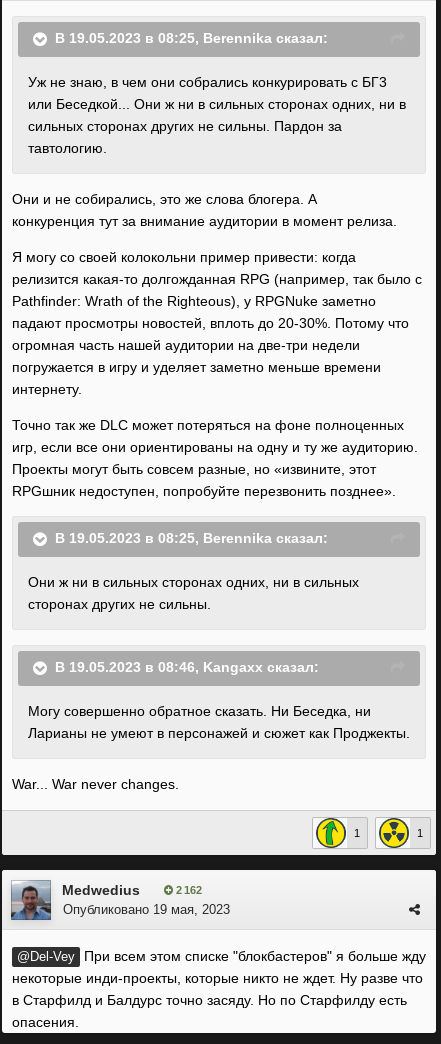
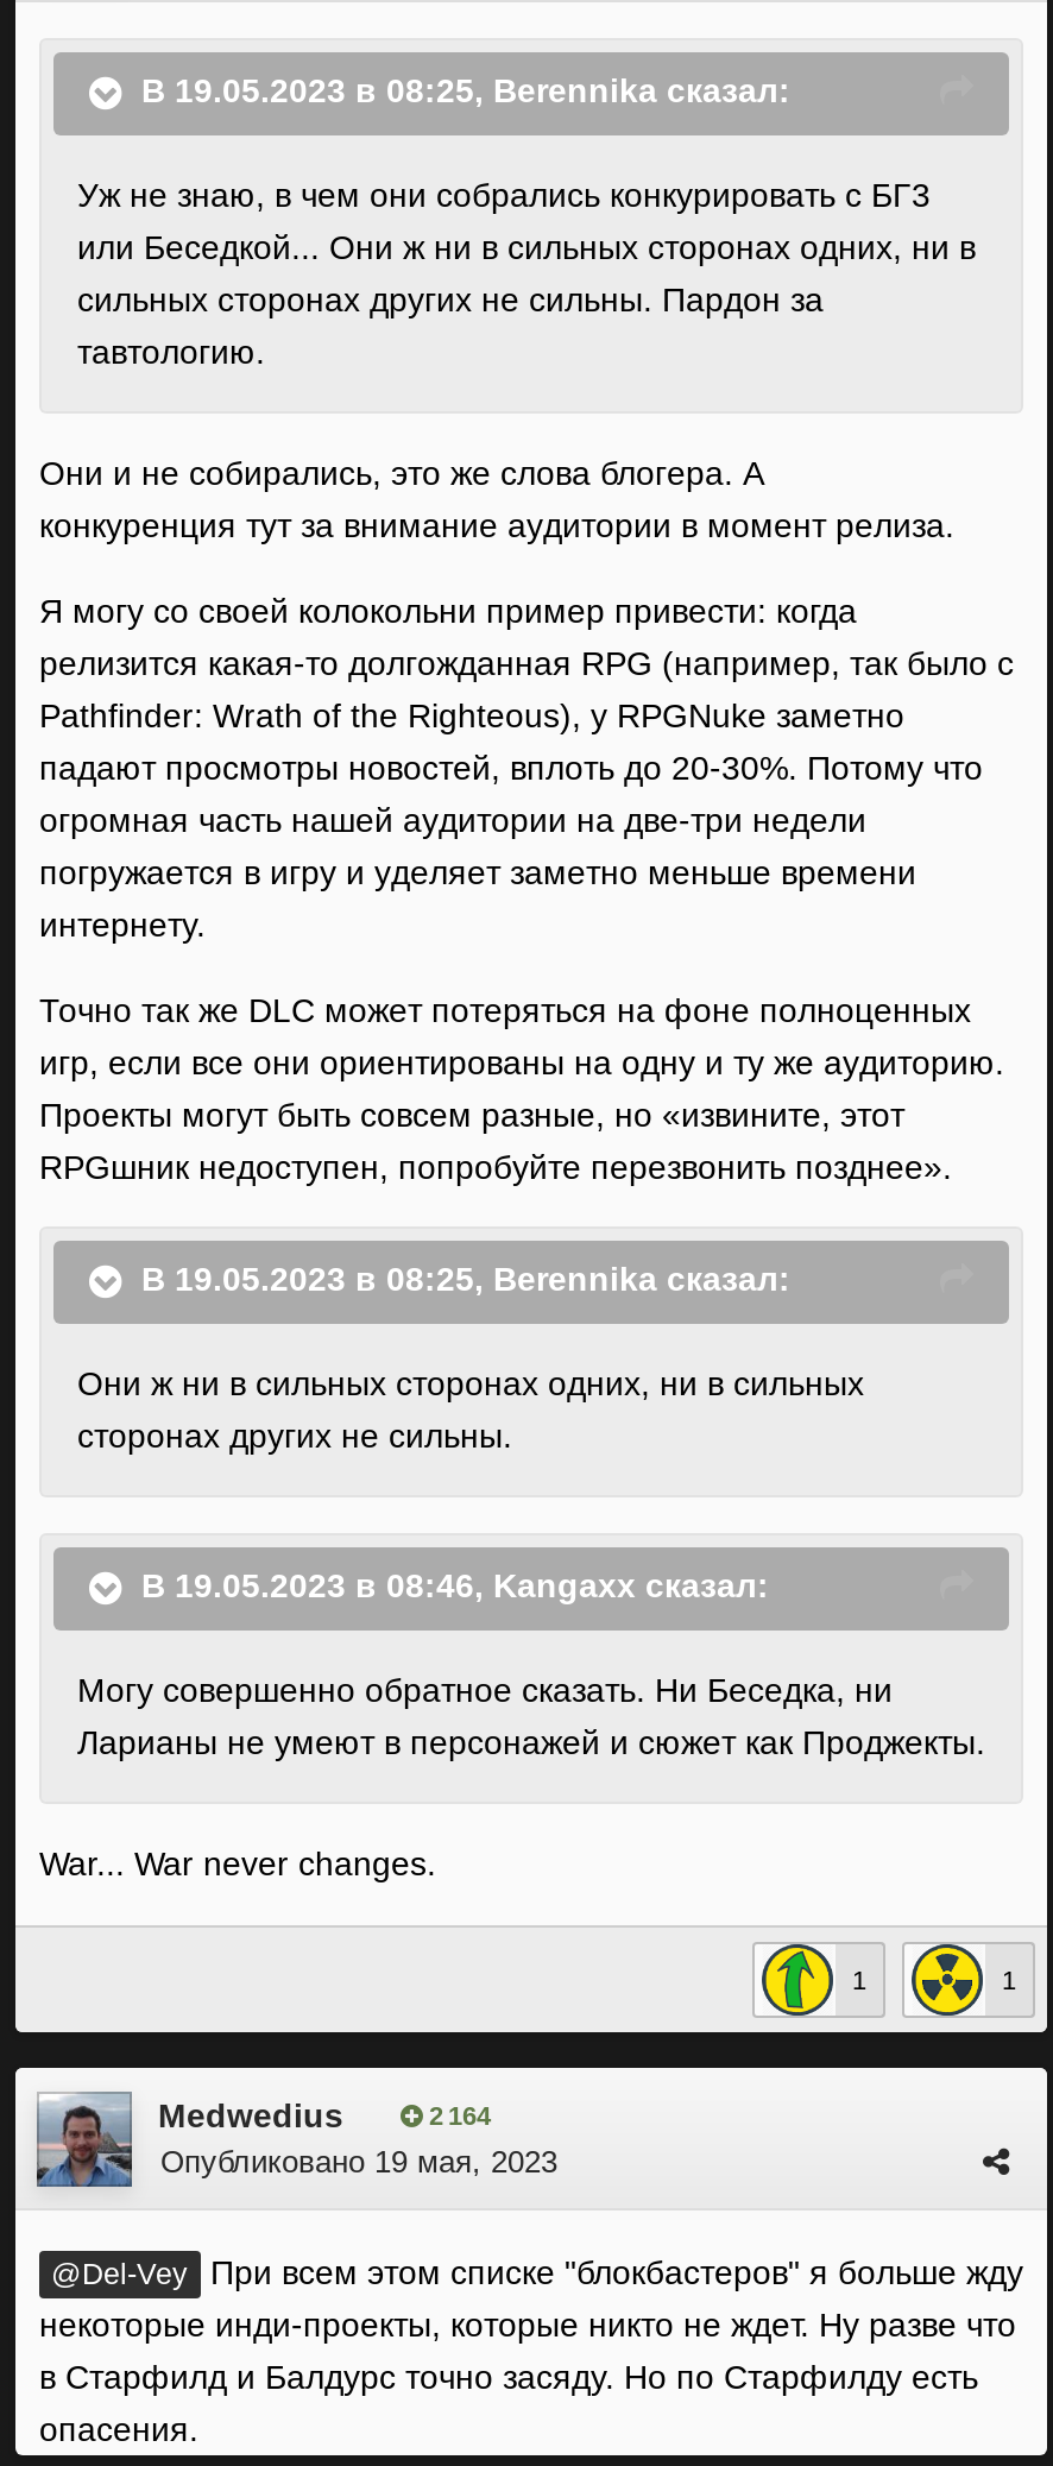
- 2 162
+ 2 164
